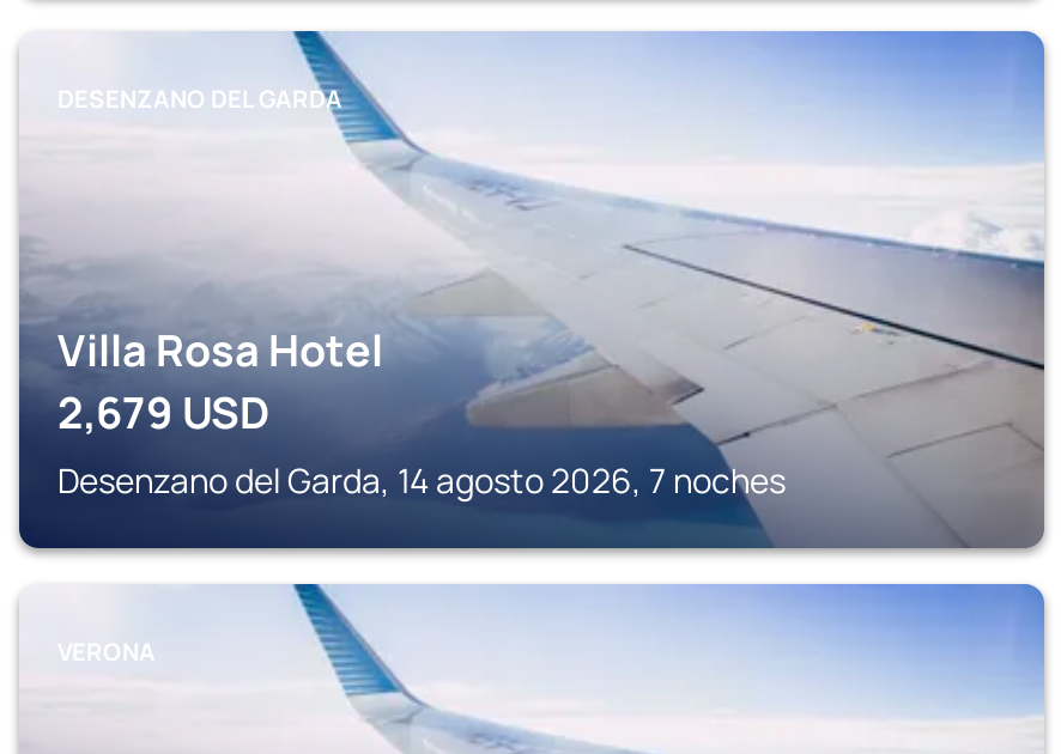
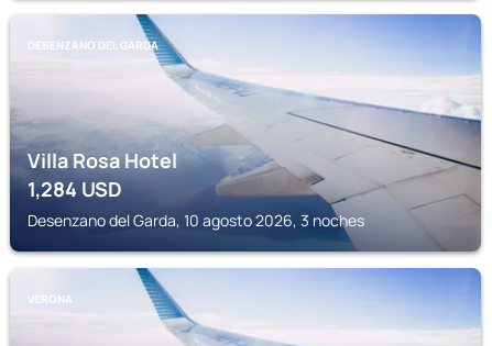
- 2,679 USD
+ 1,284 USD

- Desenzano del Garda, 14 agosto 2026, 7 noches
+ Desenzano del Garda, 10 agosto 2026, 3 noches
